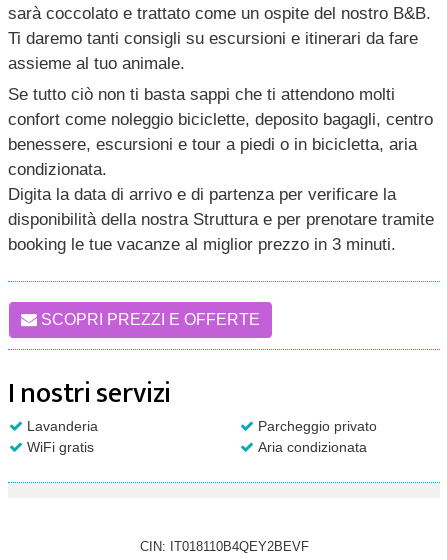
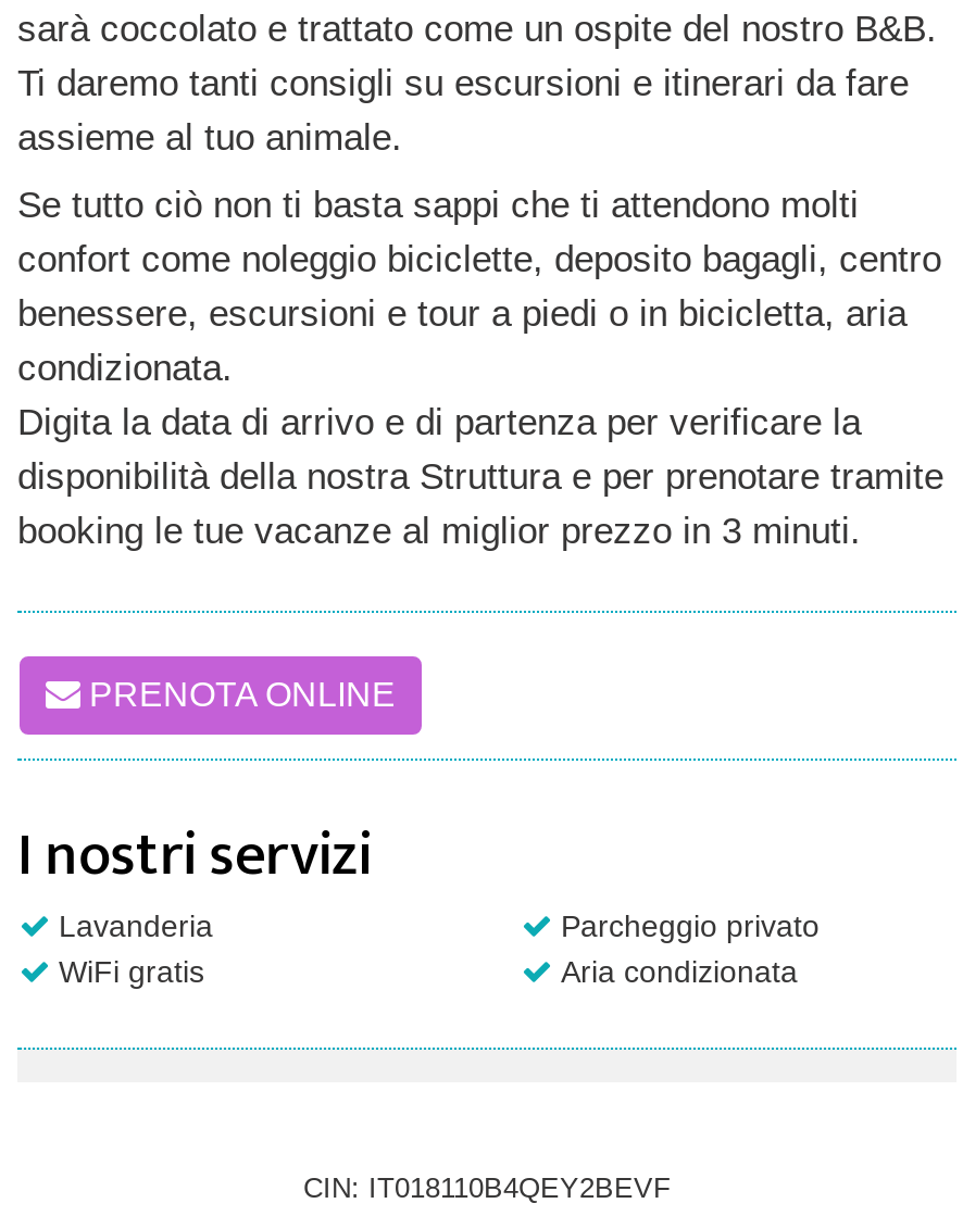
- SCOPRI PREZZI E OFFERTE
+ PRENOTA ONLINE
